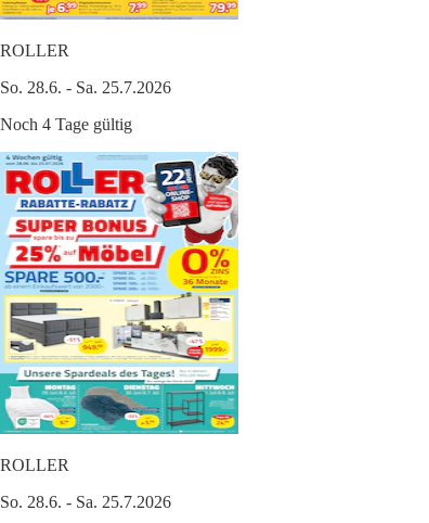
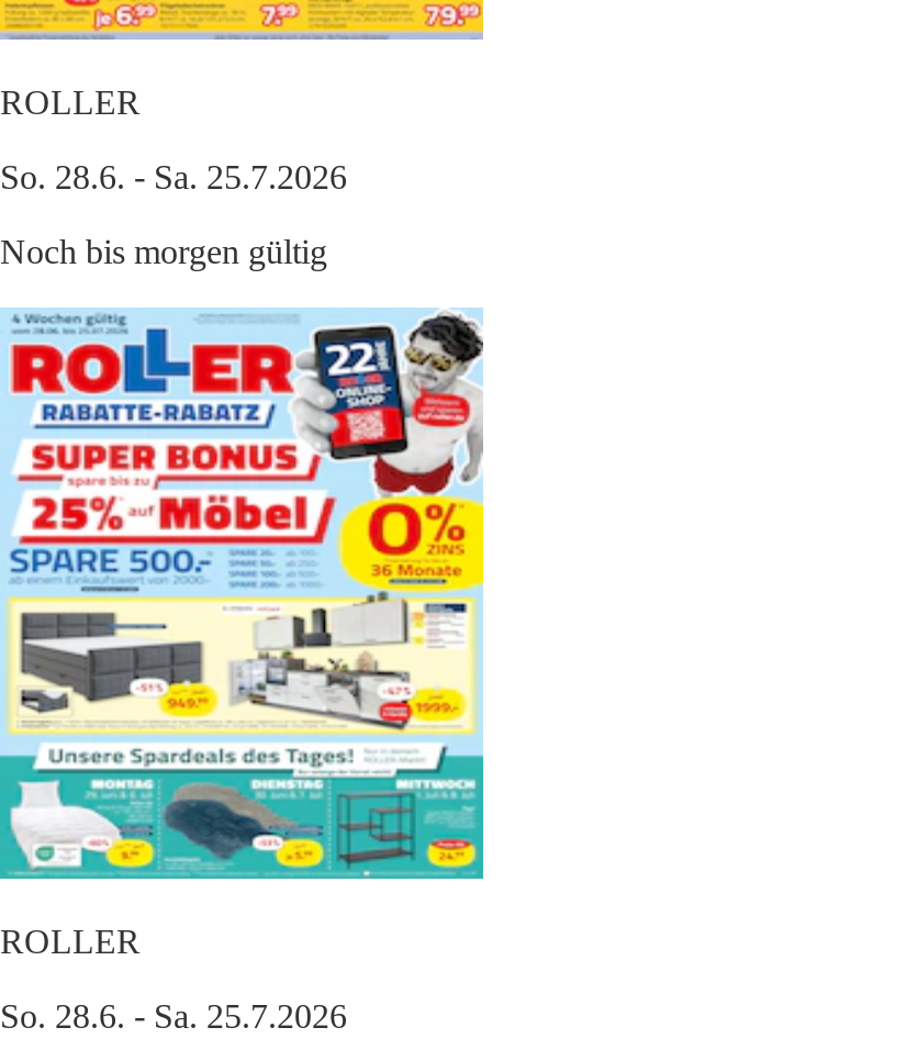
- Noch 4 Tage gültig
+ Noch bis morgen gültig
